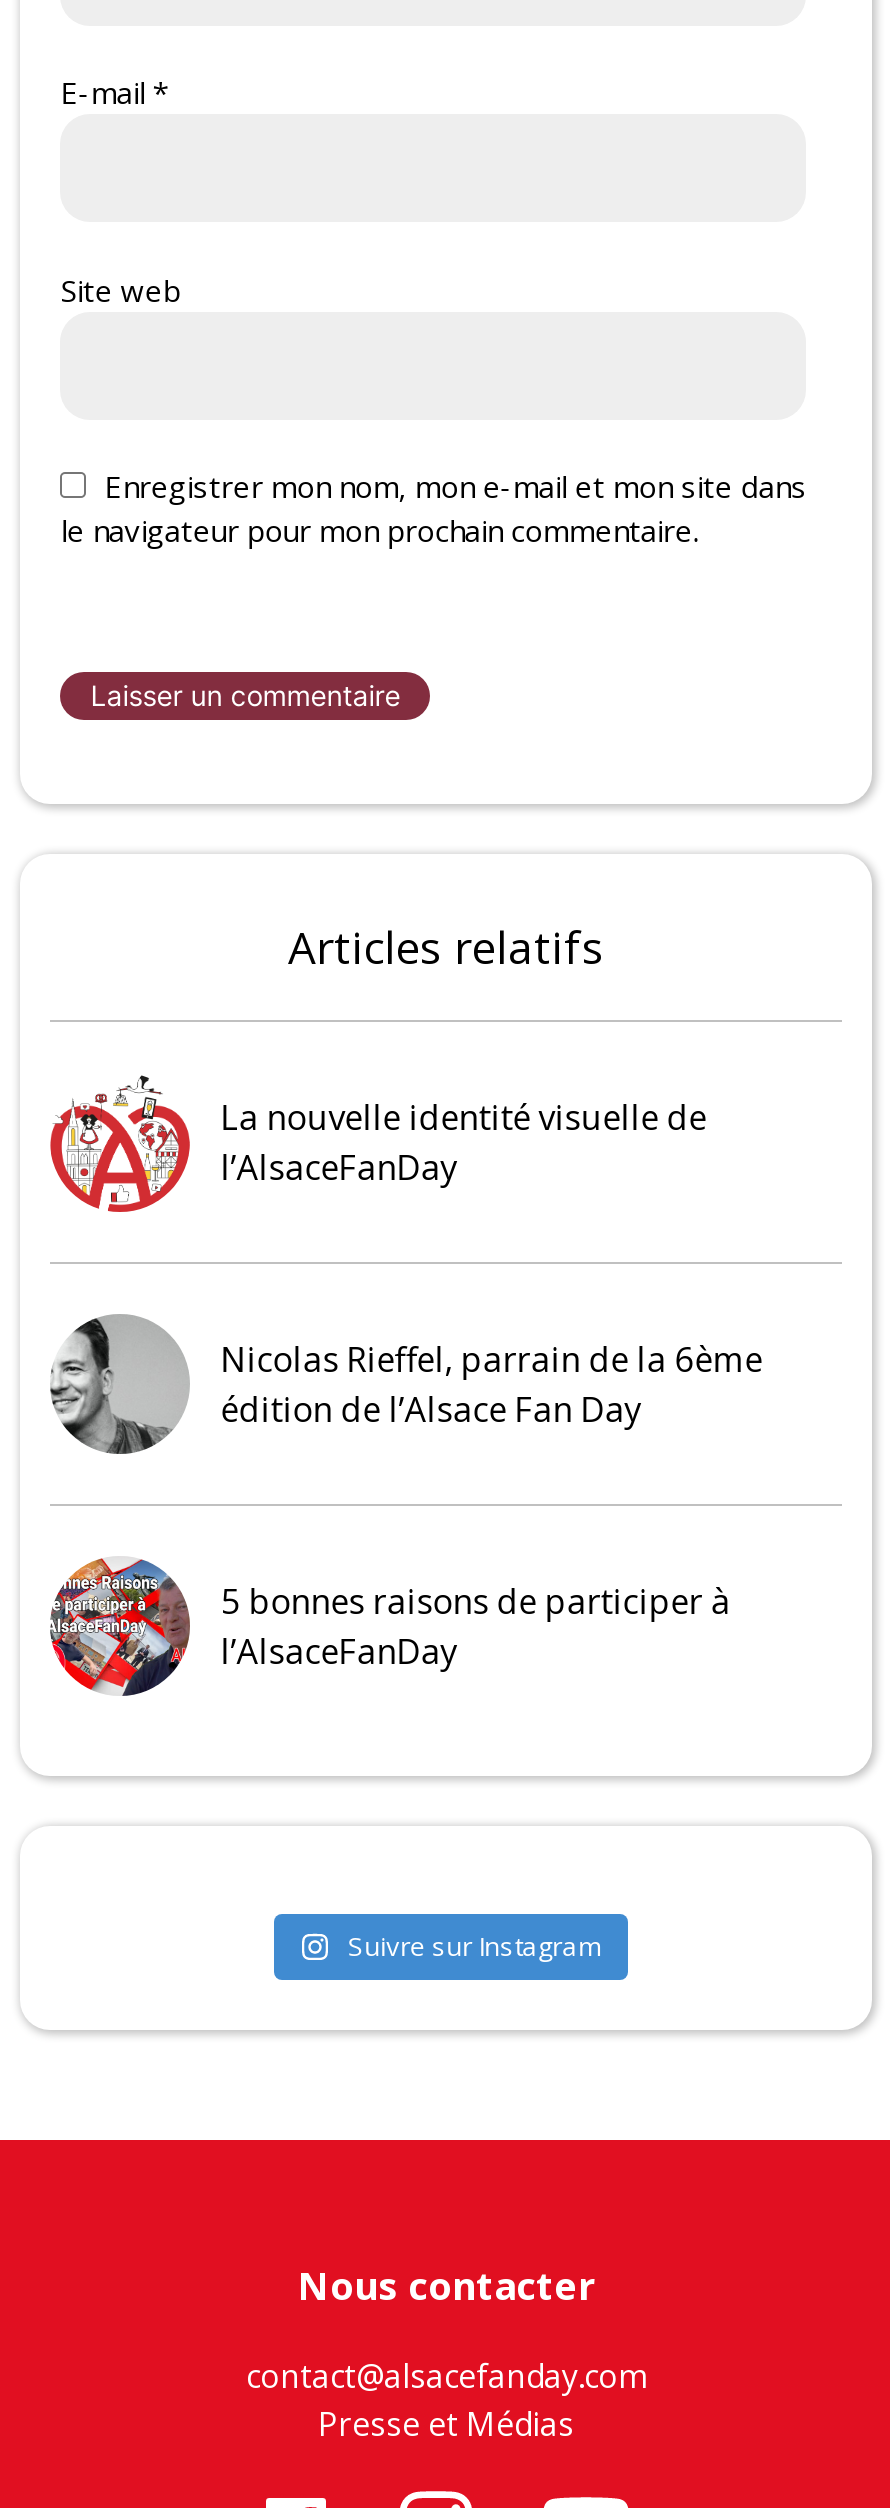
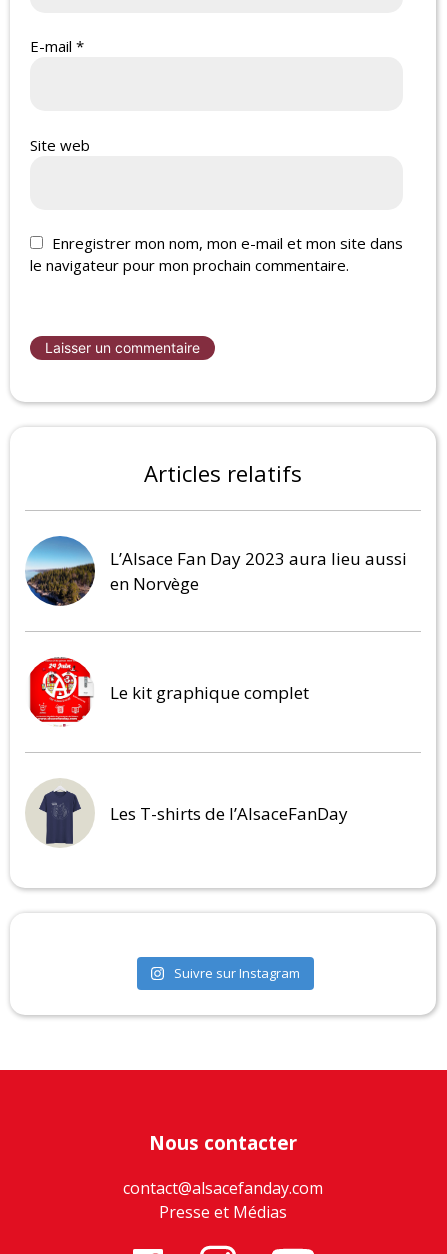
- [image]
- La nouvelle identité visuelle de
- l’AlsaceFanDay
+ [image]
+ L’Alsace Fan Day 2023 aura lieu aussi
+ en Norvège

- [image]
- Nicolas Rieffel, parrain de la 6ème
- édition de l’Alsace Fan Day
+ [image]
+ Le kit graphique complet

- [image]
- 5 bonnes raisons de participer à
- l’AlsaceFanDay
+ [image]
+ Les T-shirts de l’AlsaceFanDay
